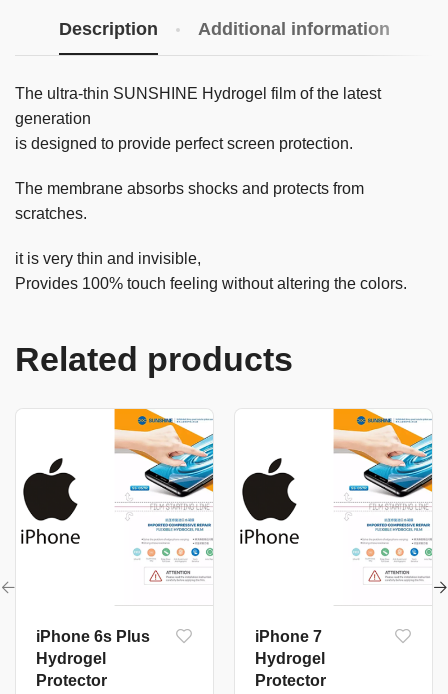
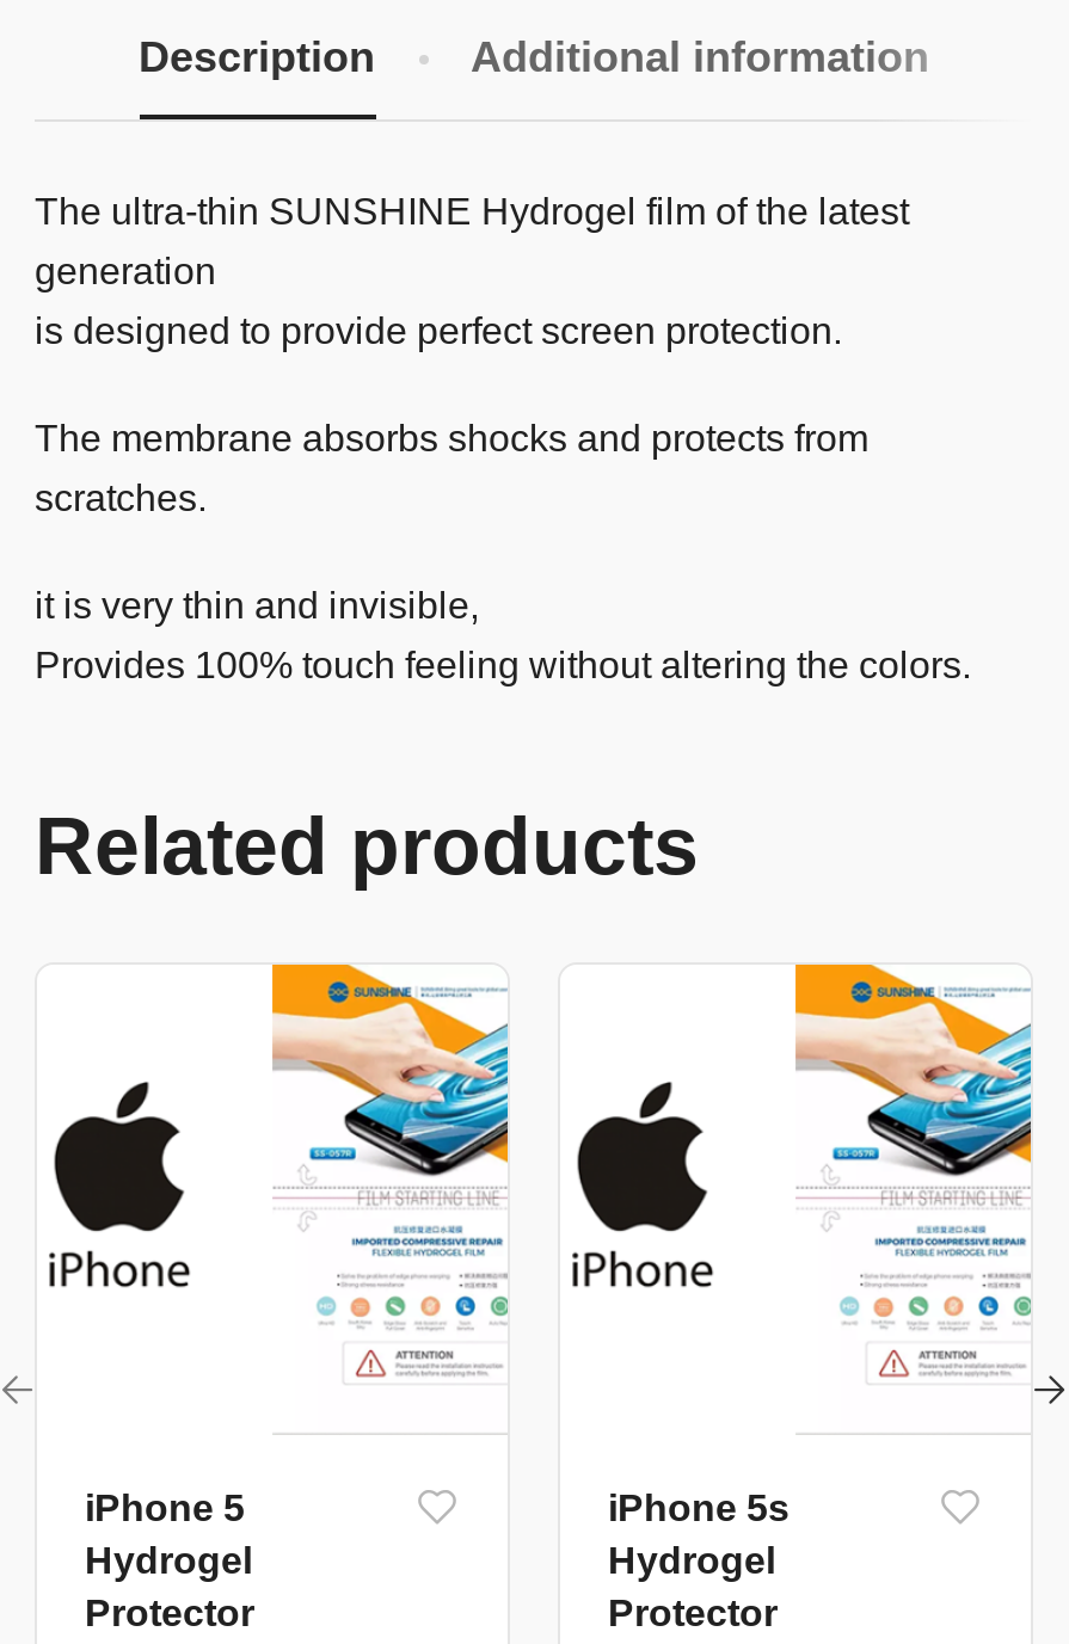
- iPhone 6s Plus
+ iPhone 5

- iPhone 7
+ iPhone 5s
